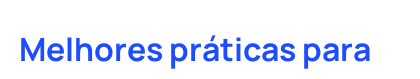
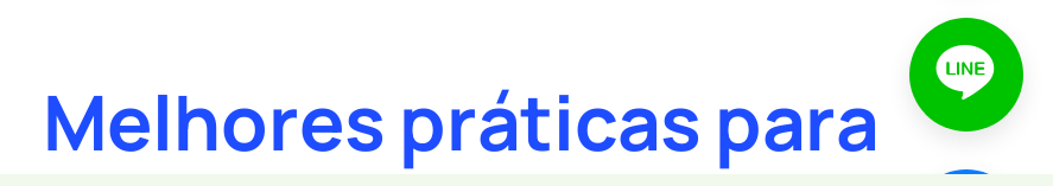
+ [image]
